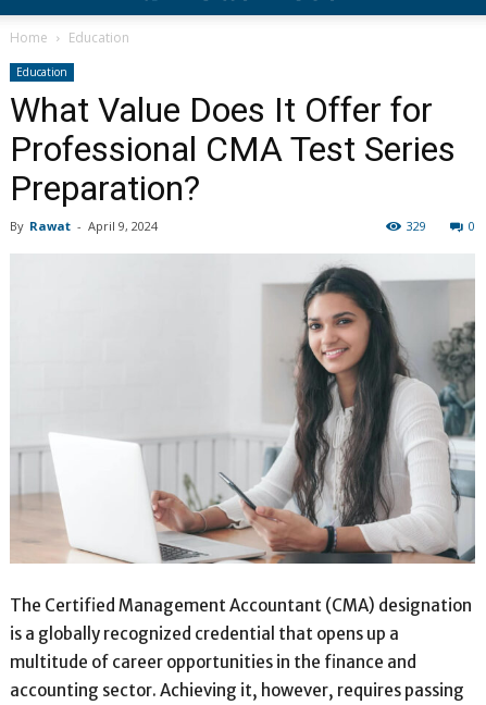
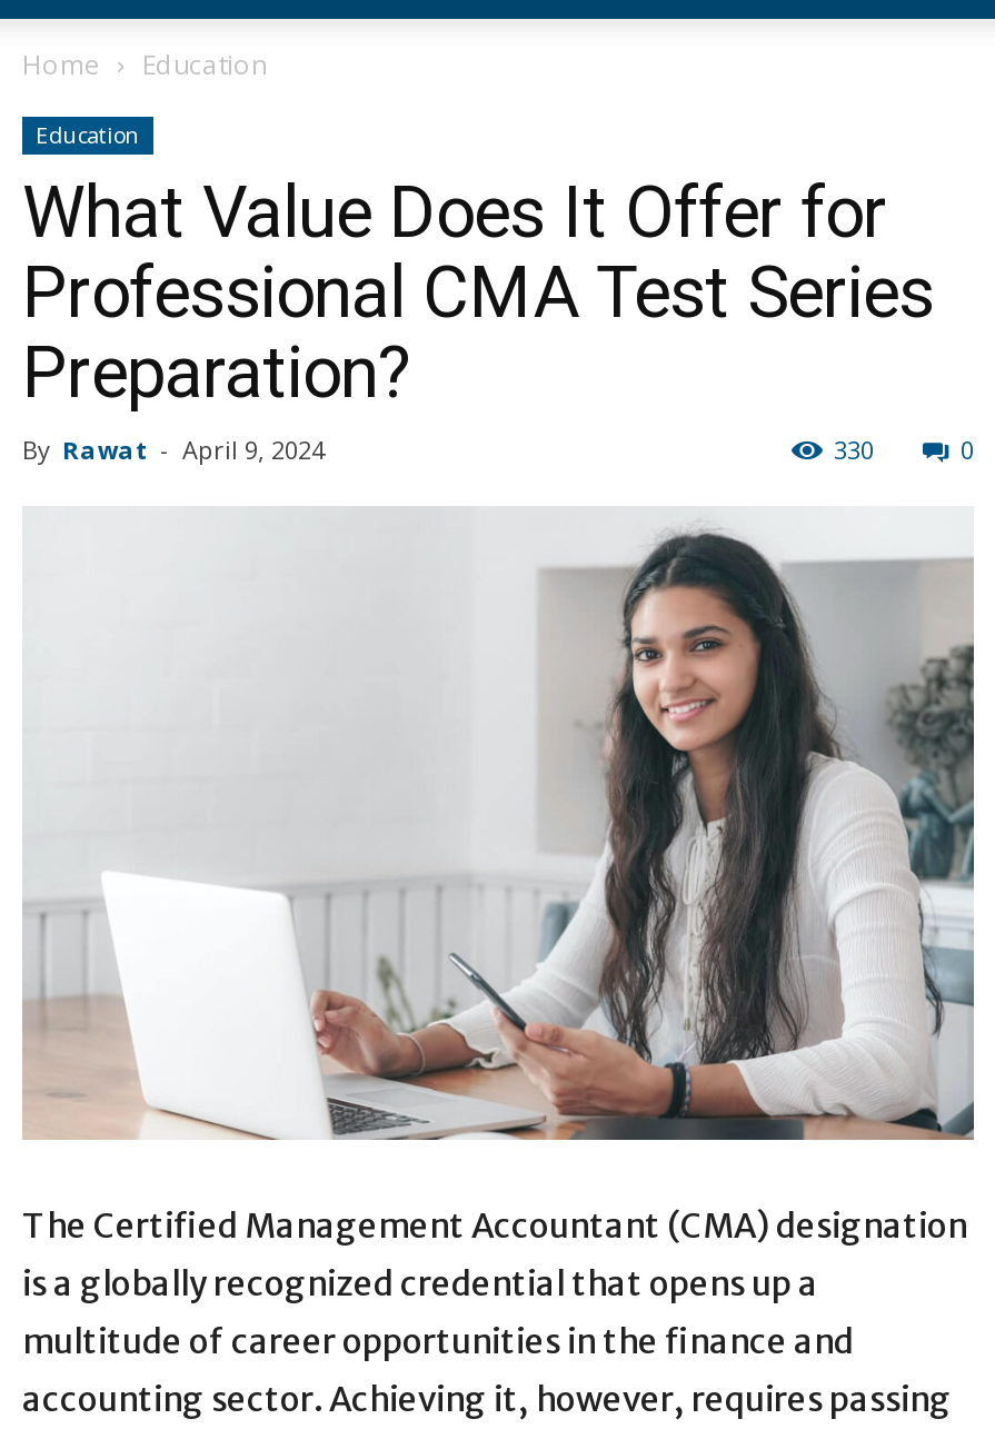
- 329
+ 330
